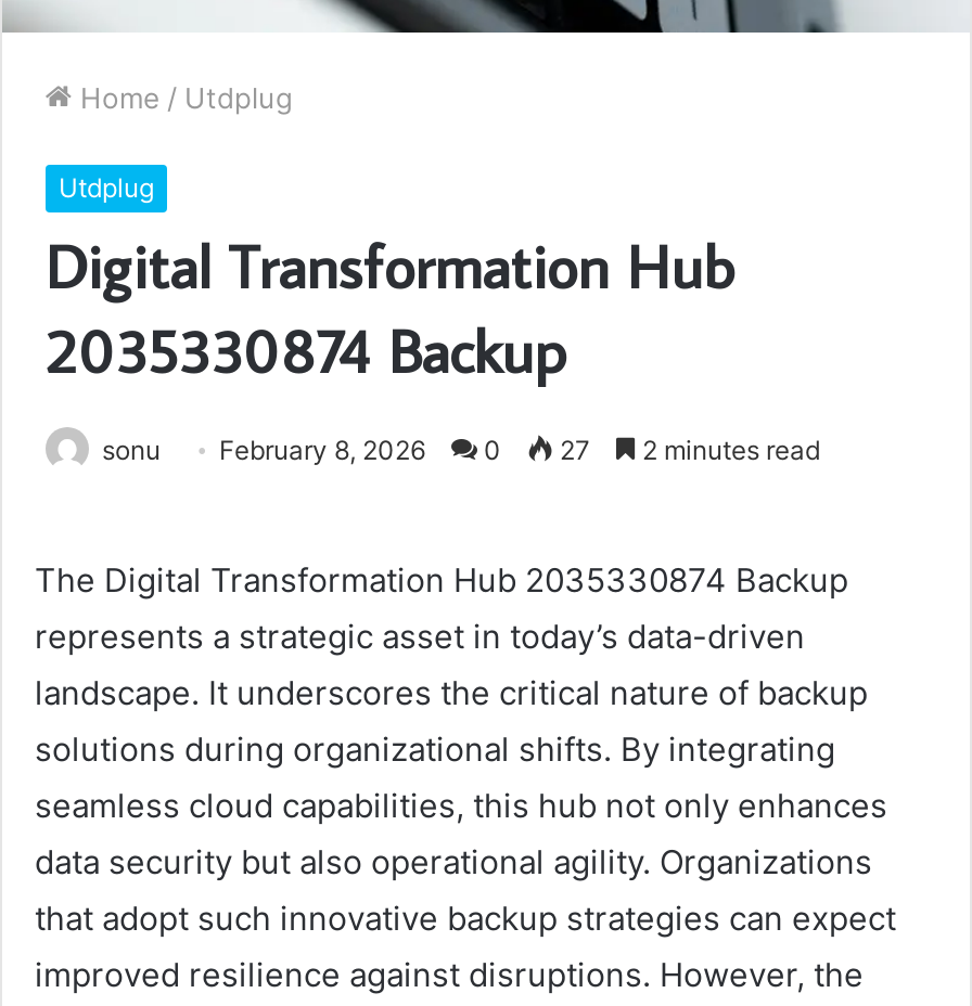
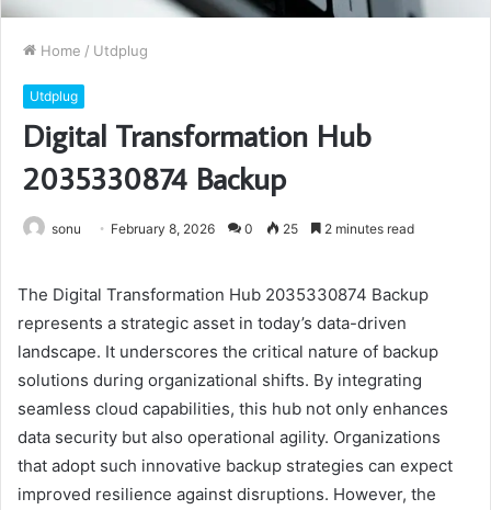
- sonu February 8, 2026 0 27 2 minutes read
+ sonu February 8, 2026 0 25 2 minutes read
